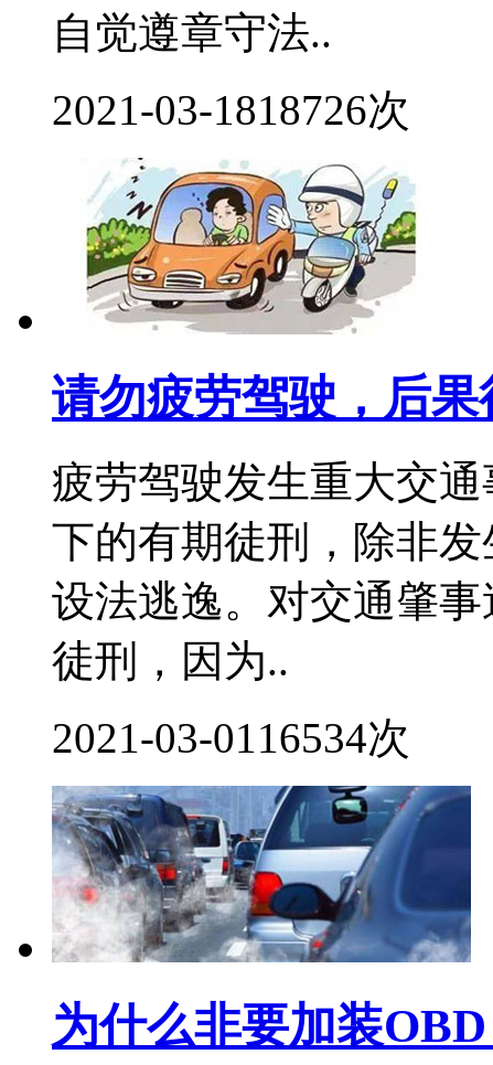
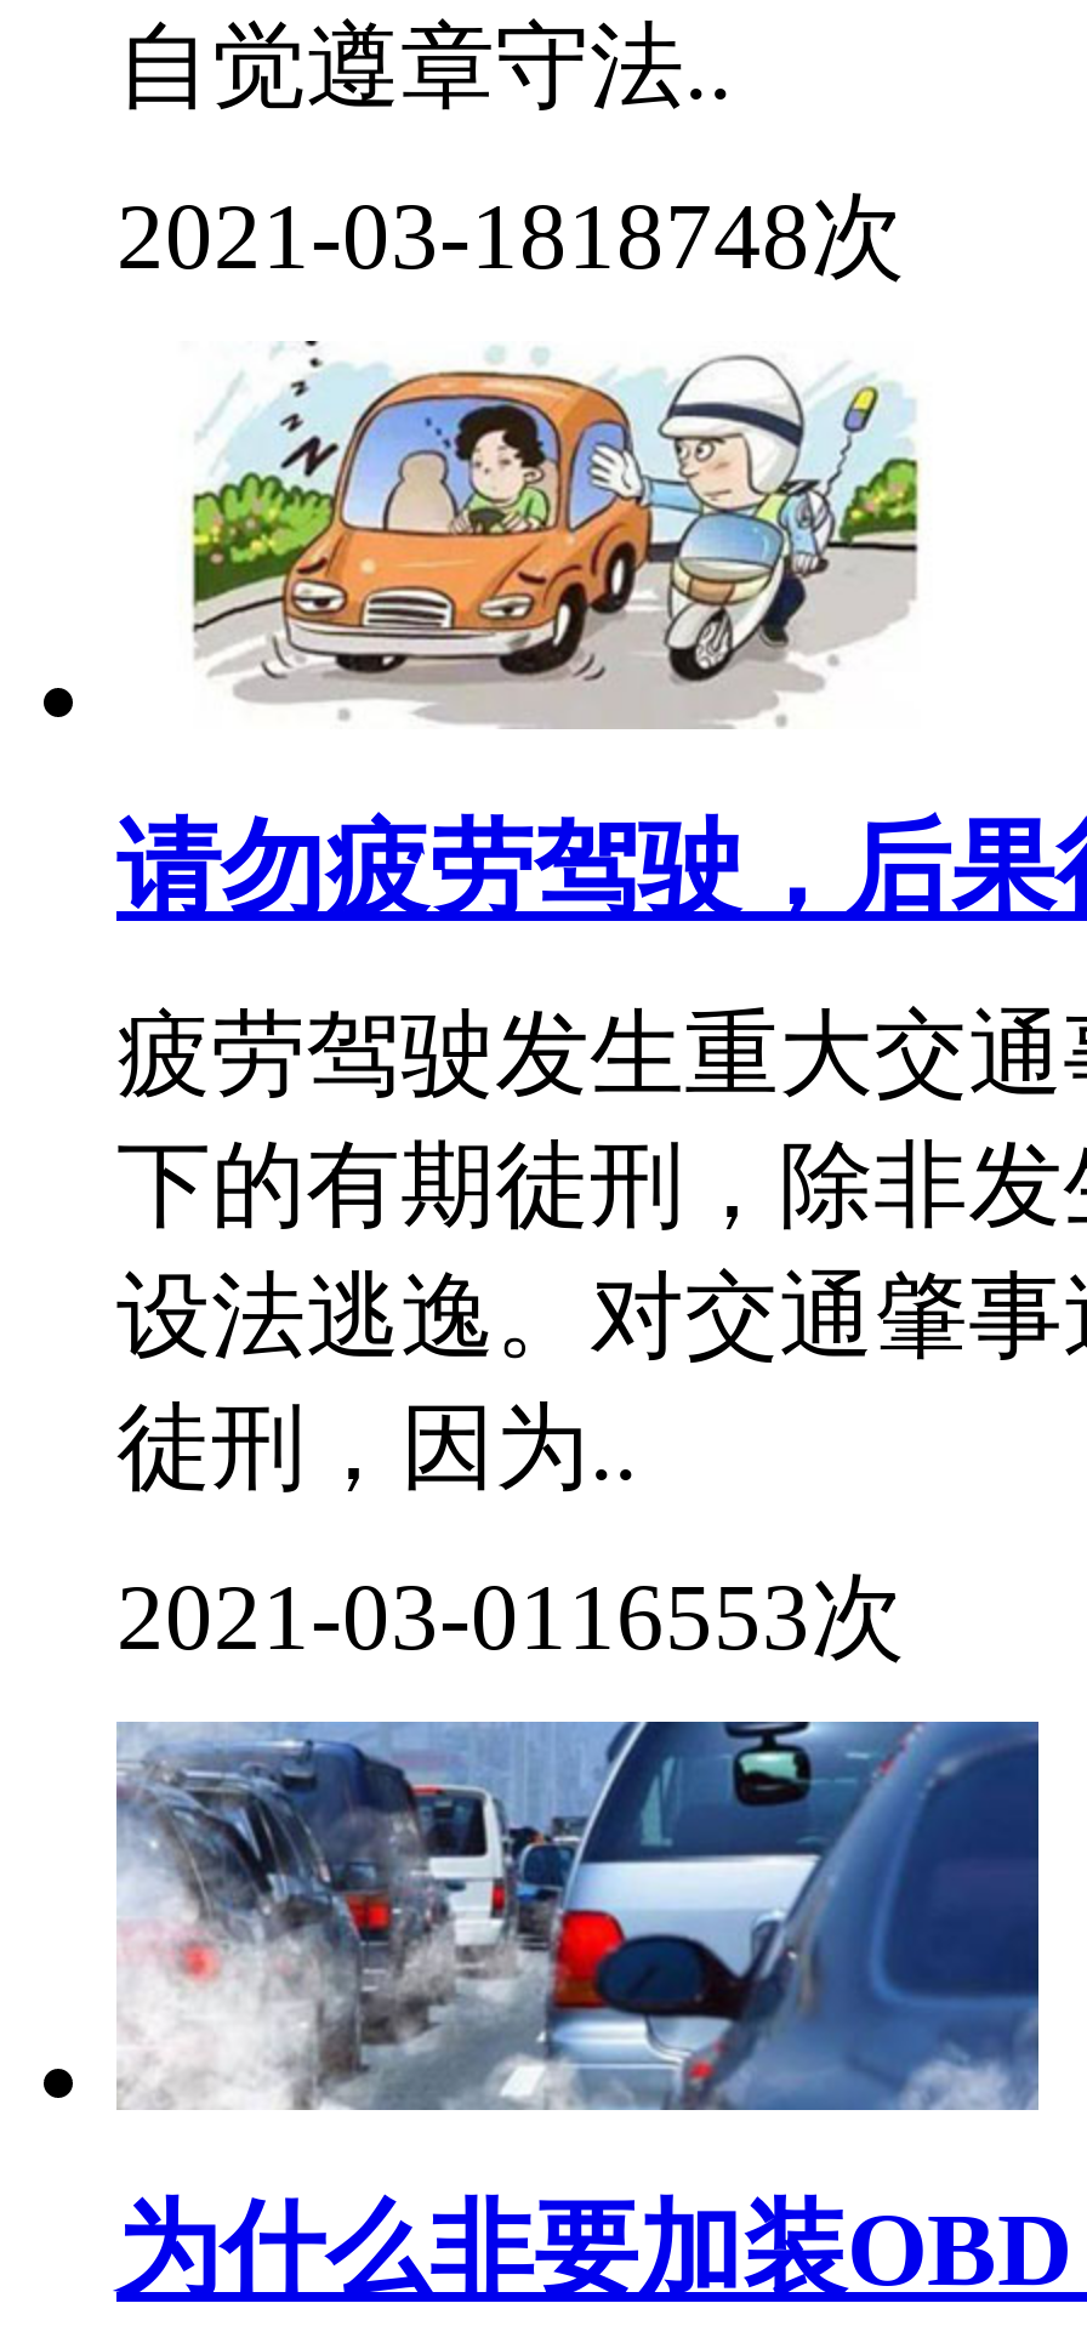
- 2021-03-1818726次
+ 2021-03-1818748次

- 2021-03-01 16534次
+ 2021-03-01 16553次
